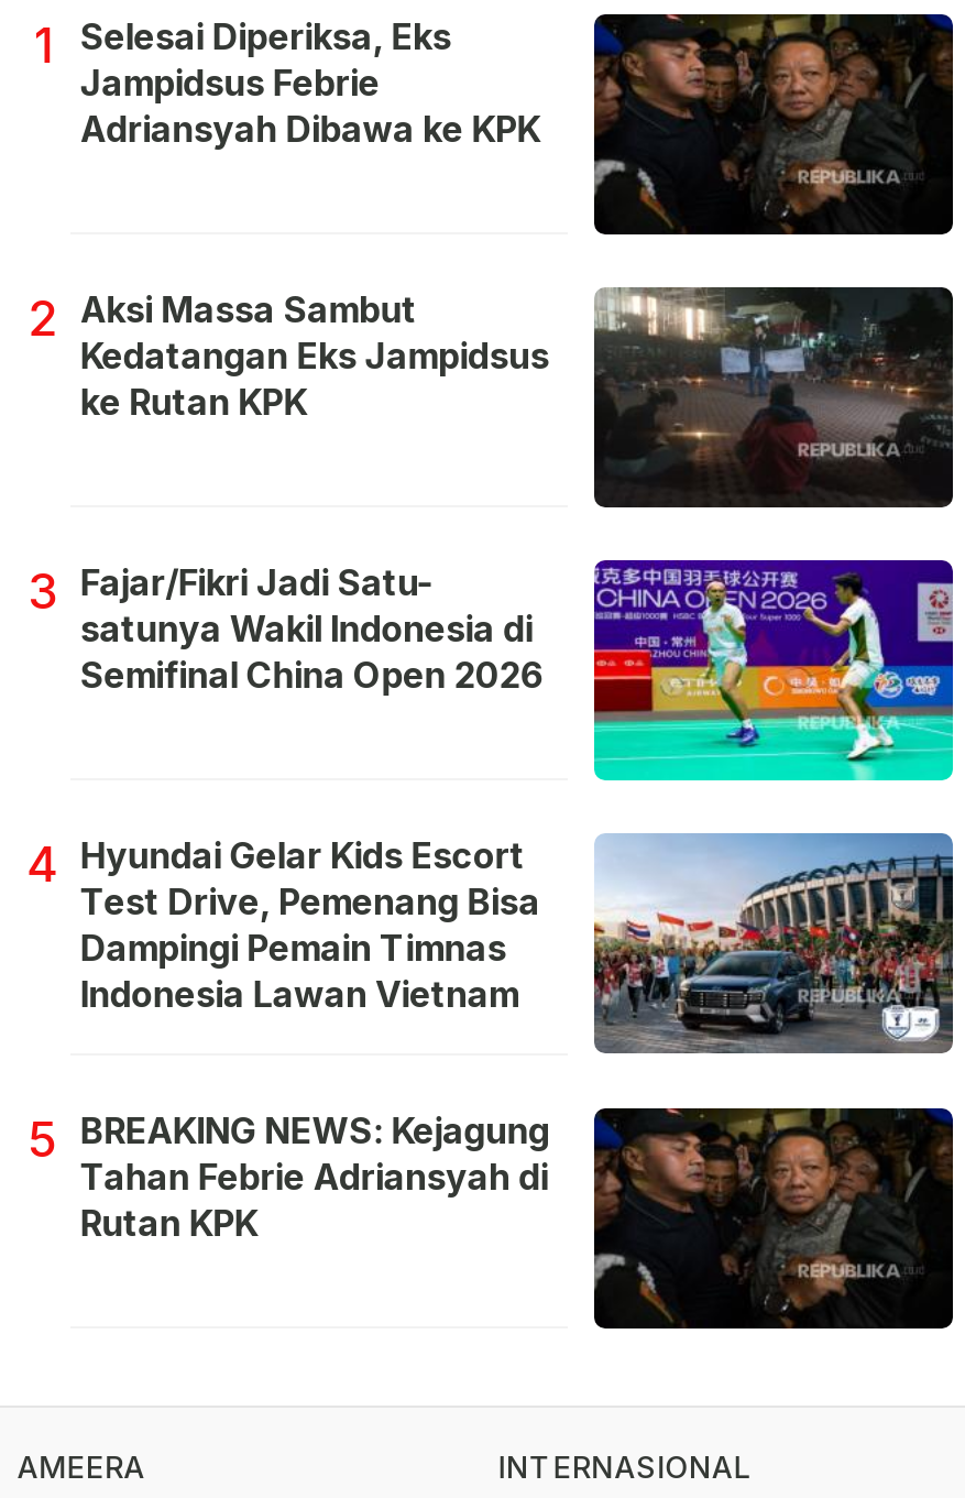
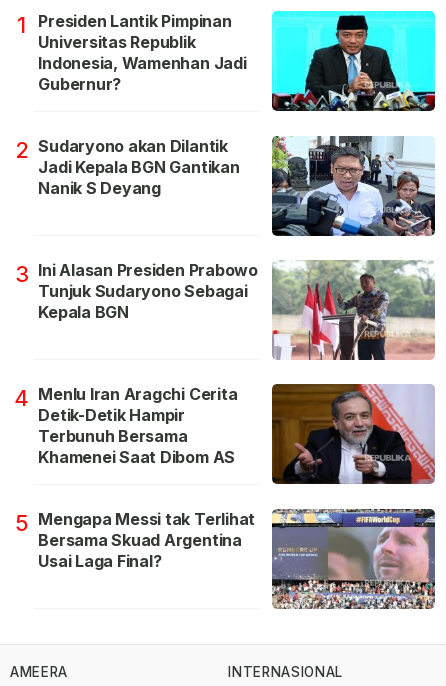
- [image]
- Selesai Diperiksa, Eks
- Jampidsus Febrie
- Adriansyah Dibawa ke KPK
+ [image]
+ Presiden Lantik Pimpinan
+ Universitas Republik
+ Indonesia, Wamenhan Jadi
+ Gubernur?

- [image]
- 2 Aksi Massa Sambut
- Kedatangan Eks Jampidsus
- ke Rutan KPK
+ [image]
+ 2 Sudaryono akan Dilantik
+ Jadi Kepala BGN Gantikan
+ Nanik S Deyang

- [image]
- 3 Fajar/Fikri Jadi Satu-
- satunya Wakil Indonesia di
- Semifinal China Open 2026
+ [image]
+ 3 Ini Alasan Presiden Prabowo
+ Tunjuk Sudaryono Sebagai
+ Kepala BGN

- [image]
- 4 Hyundai Gelar Kids Escort
- Test Drive, Pemenang Bisa
- Dampingi Pemain Timnas
- Indonesia Lawan Vietnam
+ [image]
+ 4 Menlu Iran Aragchi Cerita
+ Detik-Detik Hampir
+ Terbunuh Bersama
+ Khamenei Saat Dibom AS

- [image]
- 5 BREAKING NEWS: Kejagung
- Tahan Febrie Adriansyah di
- Rutan KPK
+ [image]
+ 5 Mengapa Messi tak Terlihat
+ Bersama Skuad Argentina
+ Usai Laga Final?
